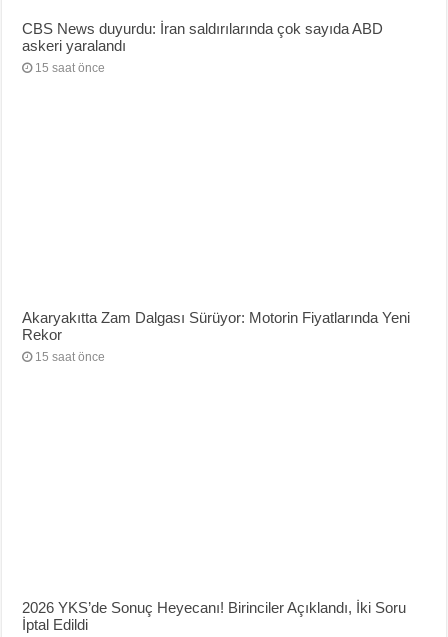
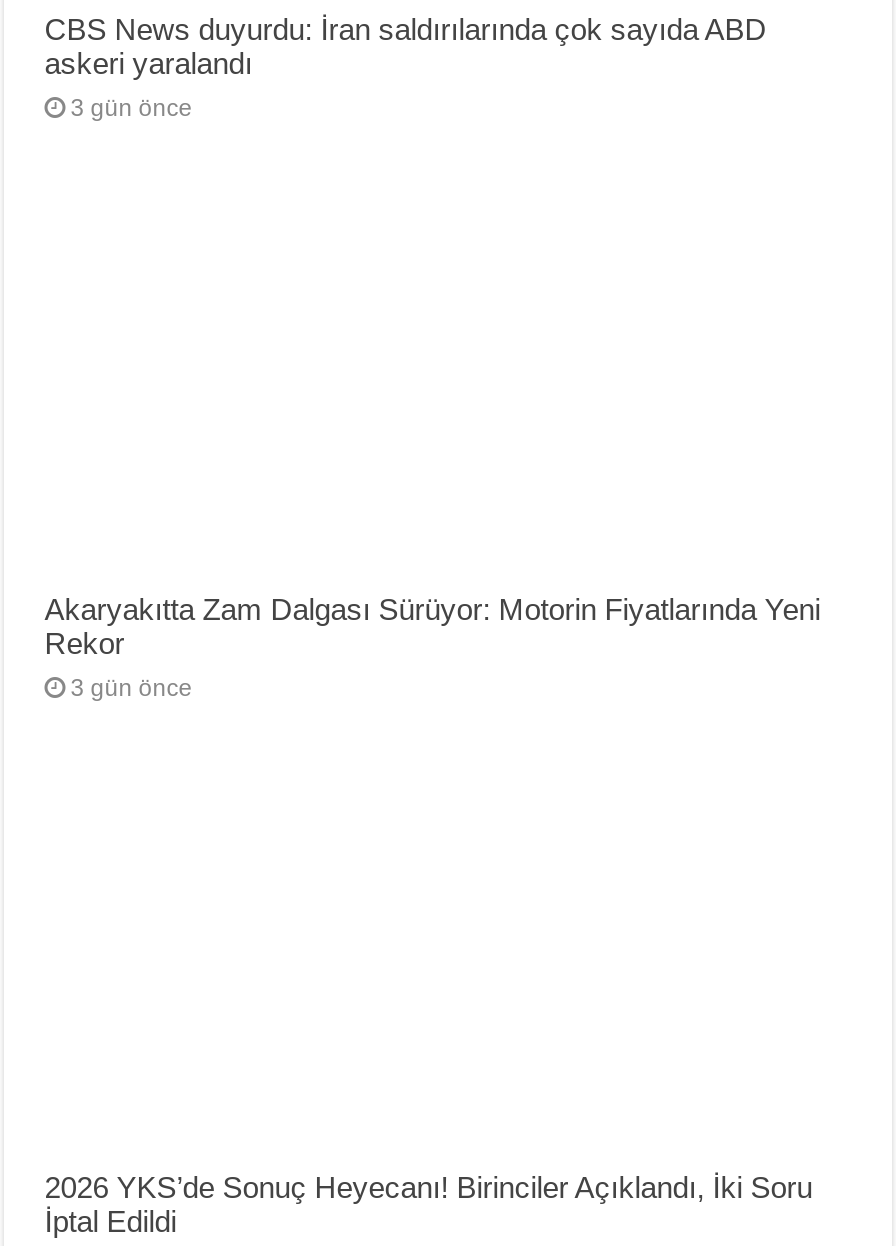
- 15 saat önce
+ 3 gün önce

- 15 saat önce
+ 3 gün önce
